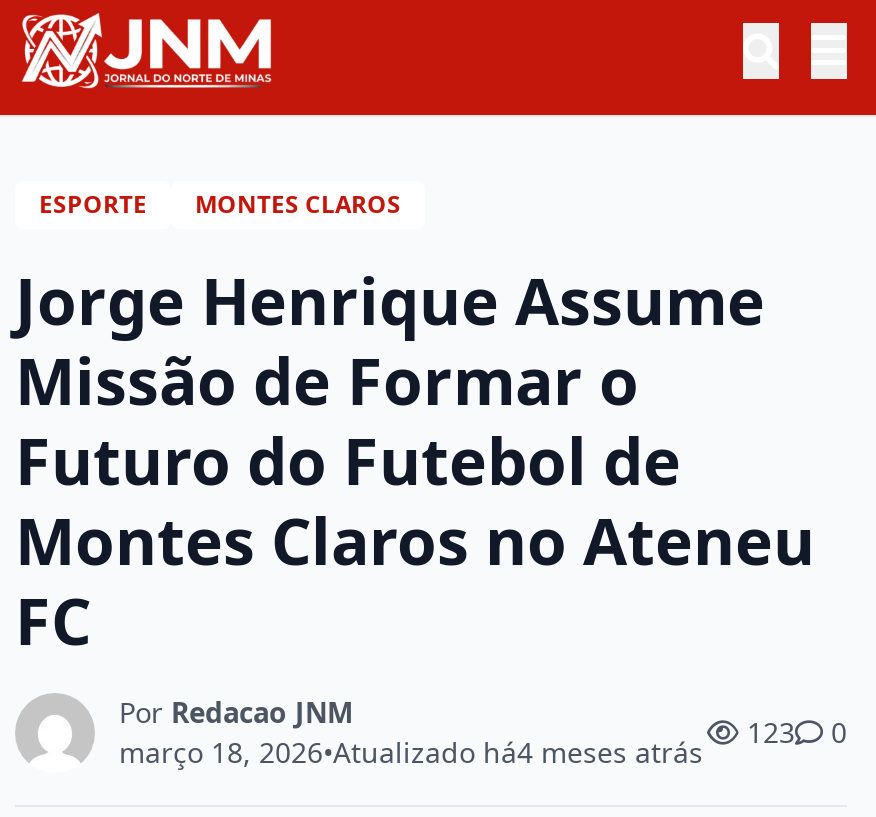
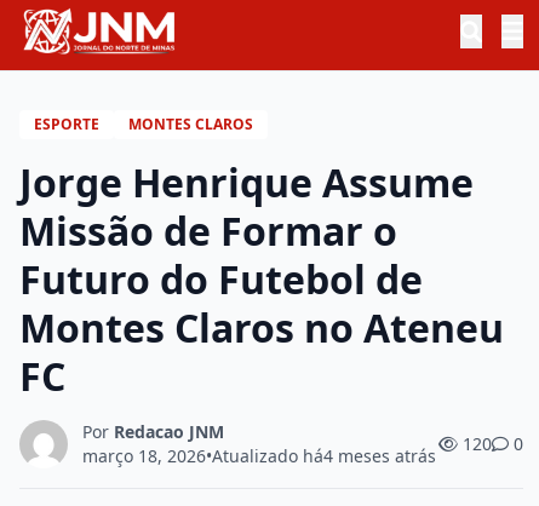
- 123 0
+ 120 0
